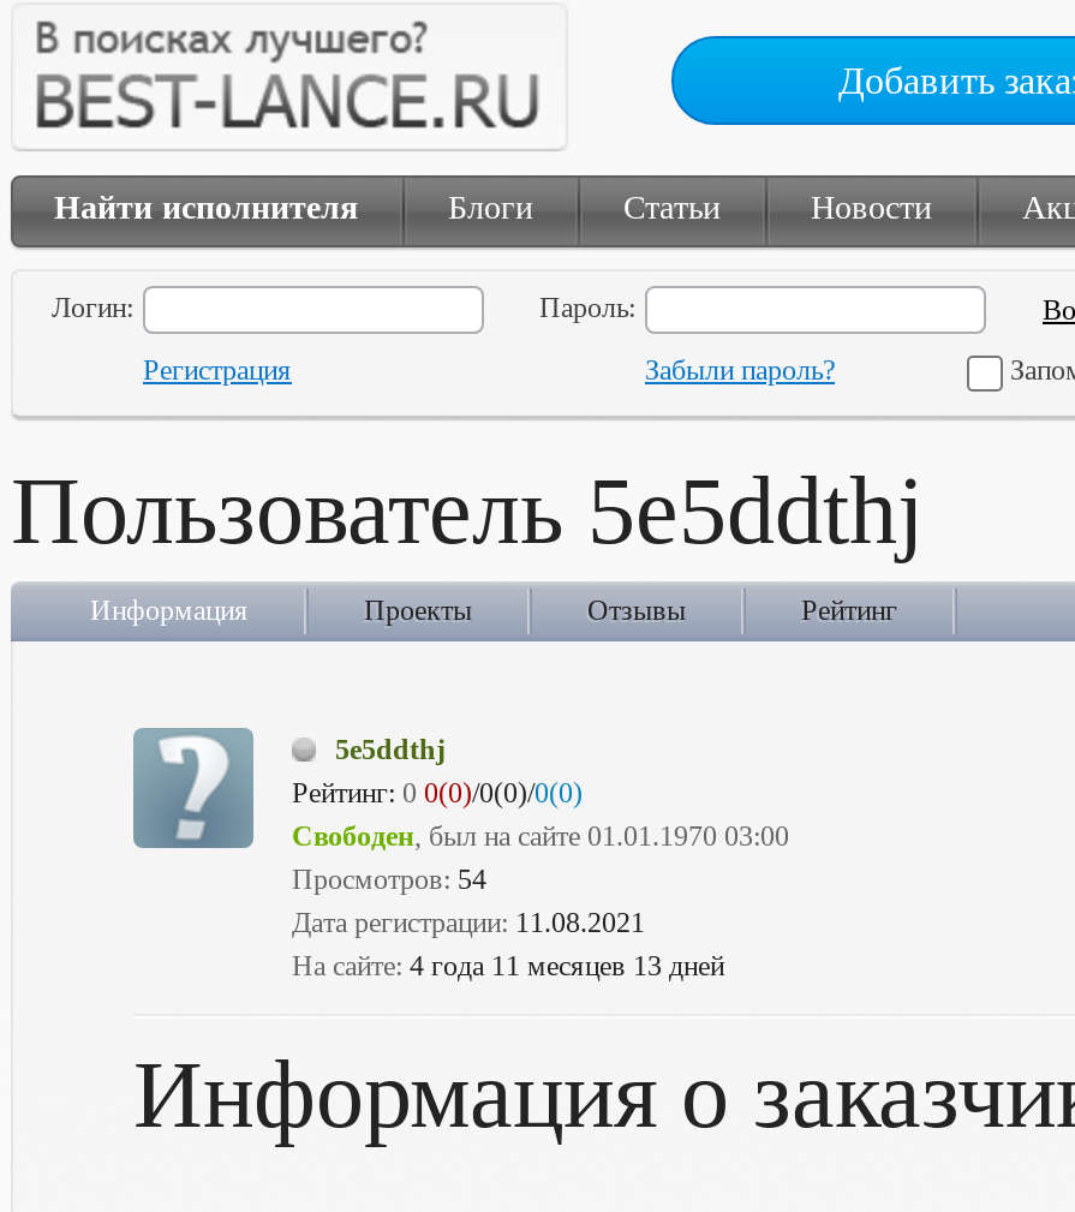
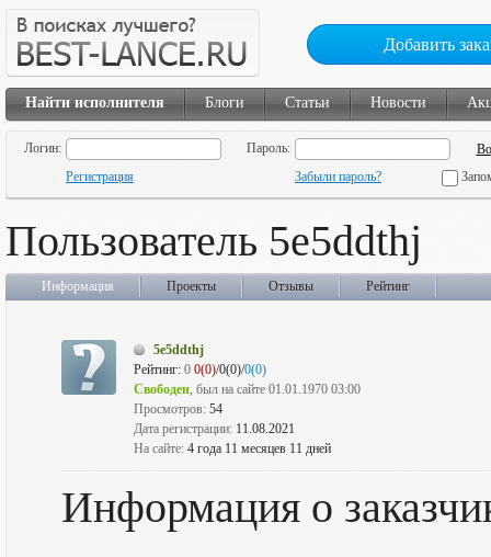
- На сайте: 4 года 11 месяцев 13 дней
+ На сайте: 4 года 11 месяцев 11 дней
